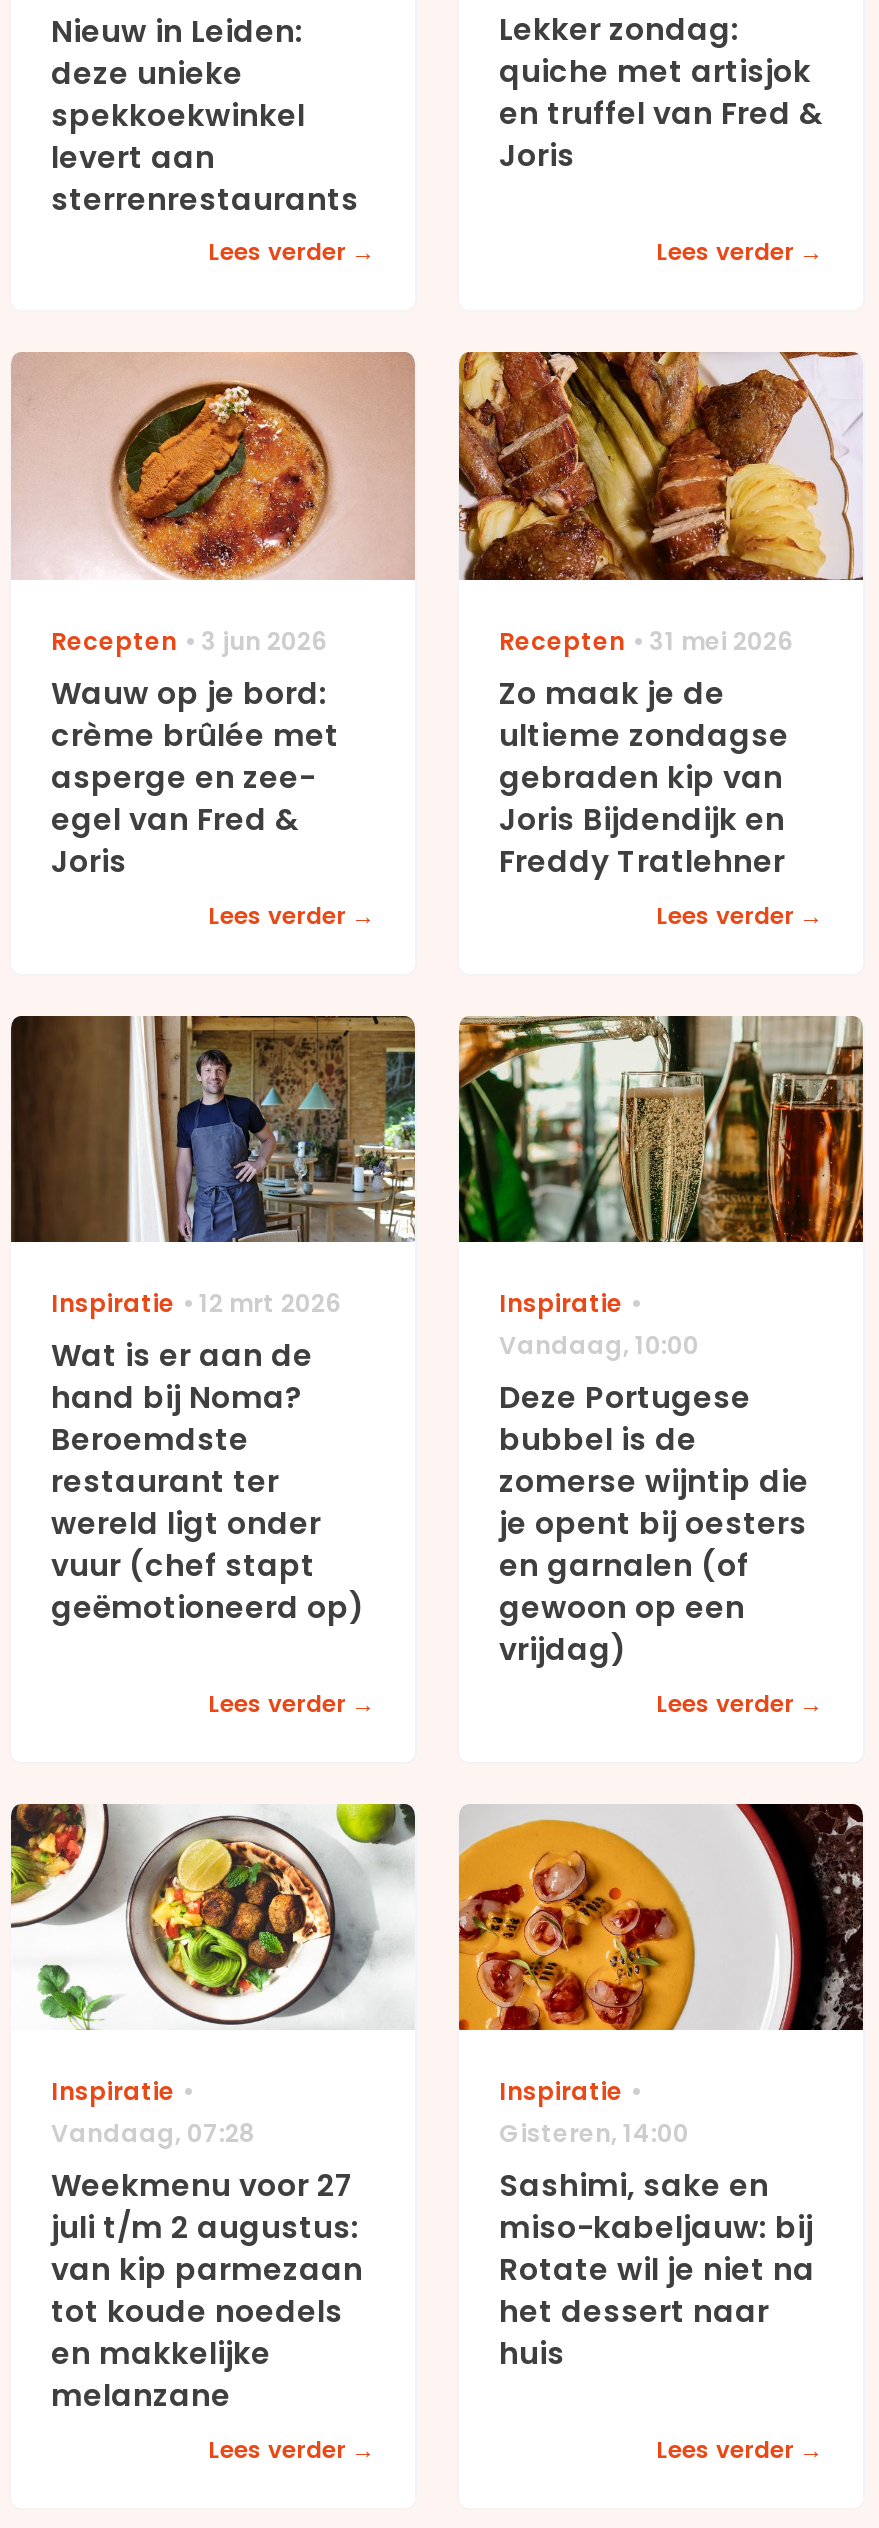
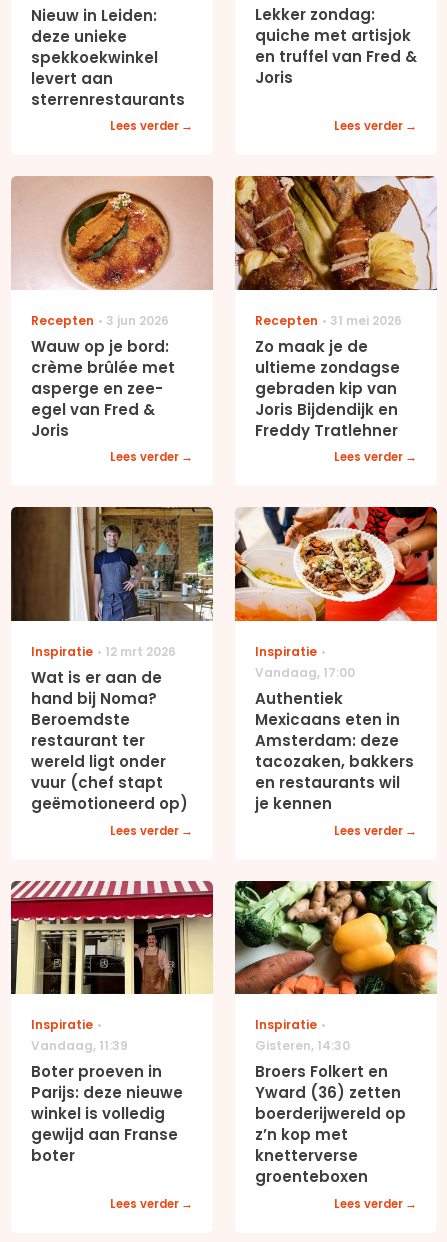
- [image]
+ [image]

- Vandaag, 10:00
- Deze Portugese
- bubbel is de
- zomerse wijntip die
- je opent bij oesters
- en garnalen (of
- gewoon op een
- vrijdag)
+ Vandaag, 17:00
+ Authentiek
+ Mexicaans eten in
+ Amsterdam: deze
+ tacozaken, bakkers
+ en restaurants wil
+ je kennen

- [image]
+ [image]

- [image]
+ [image]

- Vandaag, 07:28
- Weekmenu voor 27
- juli t/m 2 augustus:
- van kip parmezaan
- tot koude noedels
- en makkelijke
- melanzane
+ Vandaag, 11:39
+ Boter proeven in
+ Parijs: deze nieuwe
+ winkel is volledig
+ gewijd aan Franse
+ boter

- Gisteren, 14:00
- Sashimi, sake en
- miso-kabeljauw: bij
- Rotate wil je niet na
- het dessert naar
- huis
+ Gisteren, 14:30
+ Broers Folkert en
+ Yward (36) zetten
+ boerderijwereld op
+ z’n kop met
+ knetterverse
+ groenteboxen
